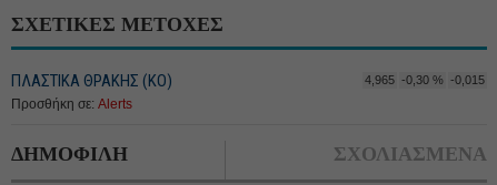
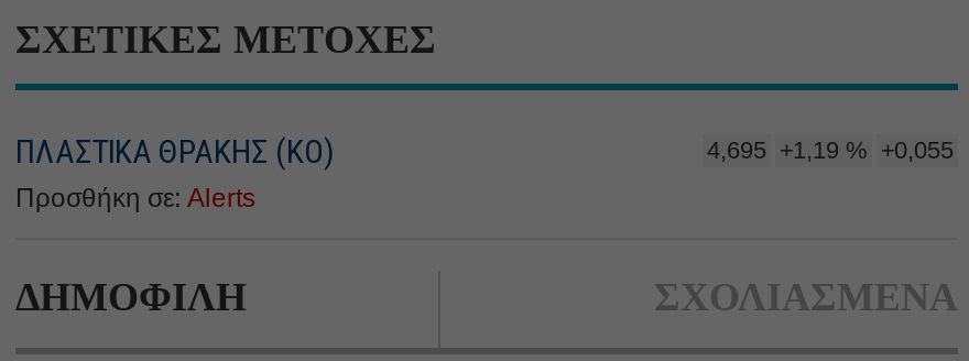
- 4,965 -0,30 % -0,015
+ 4,695 +1,19 % +0,055
